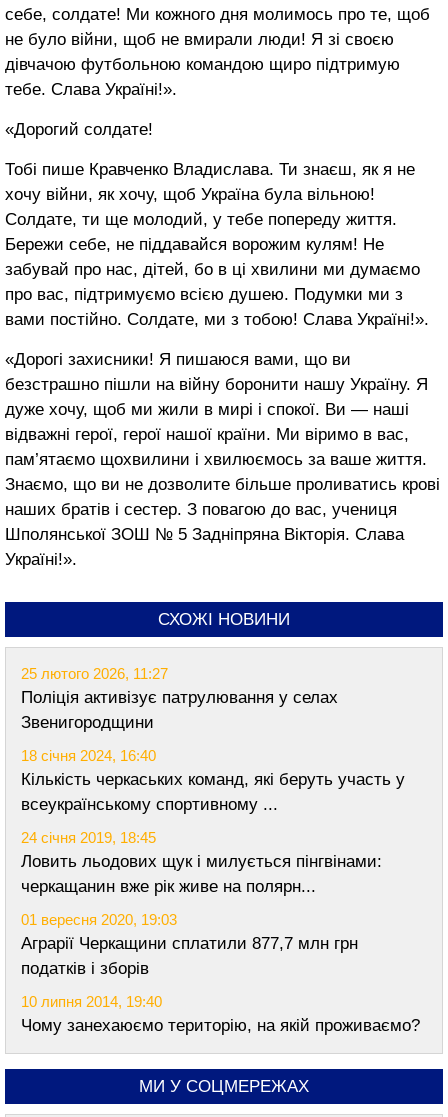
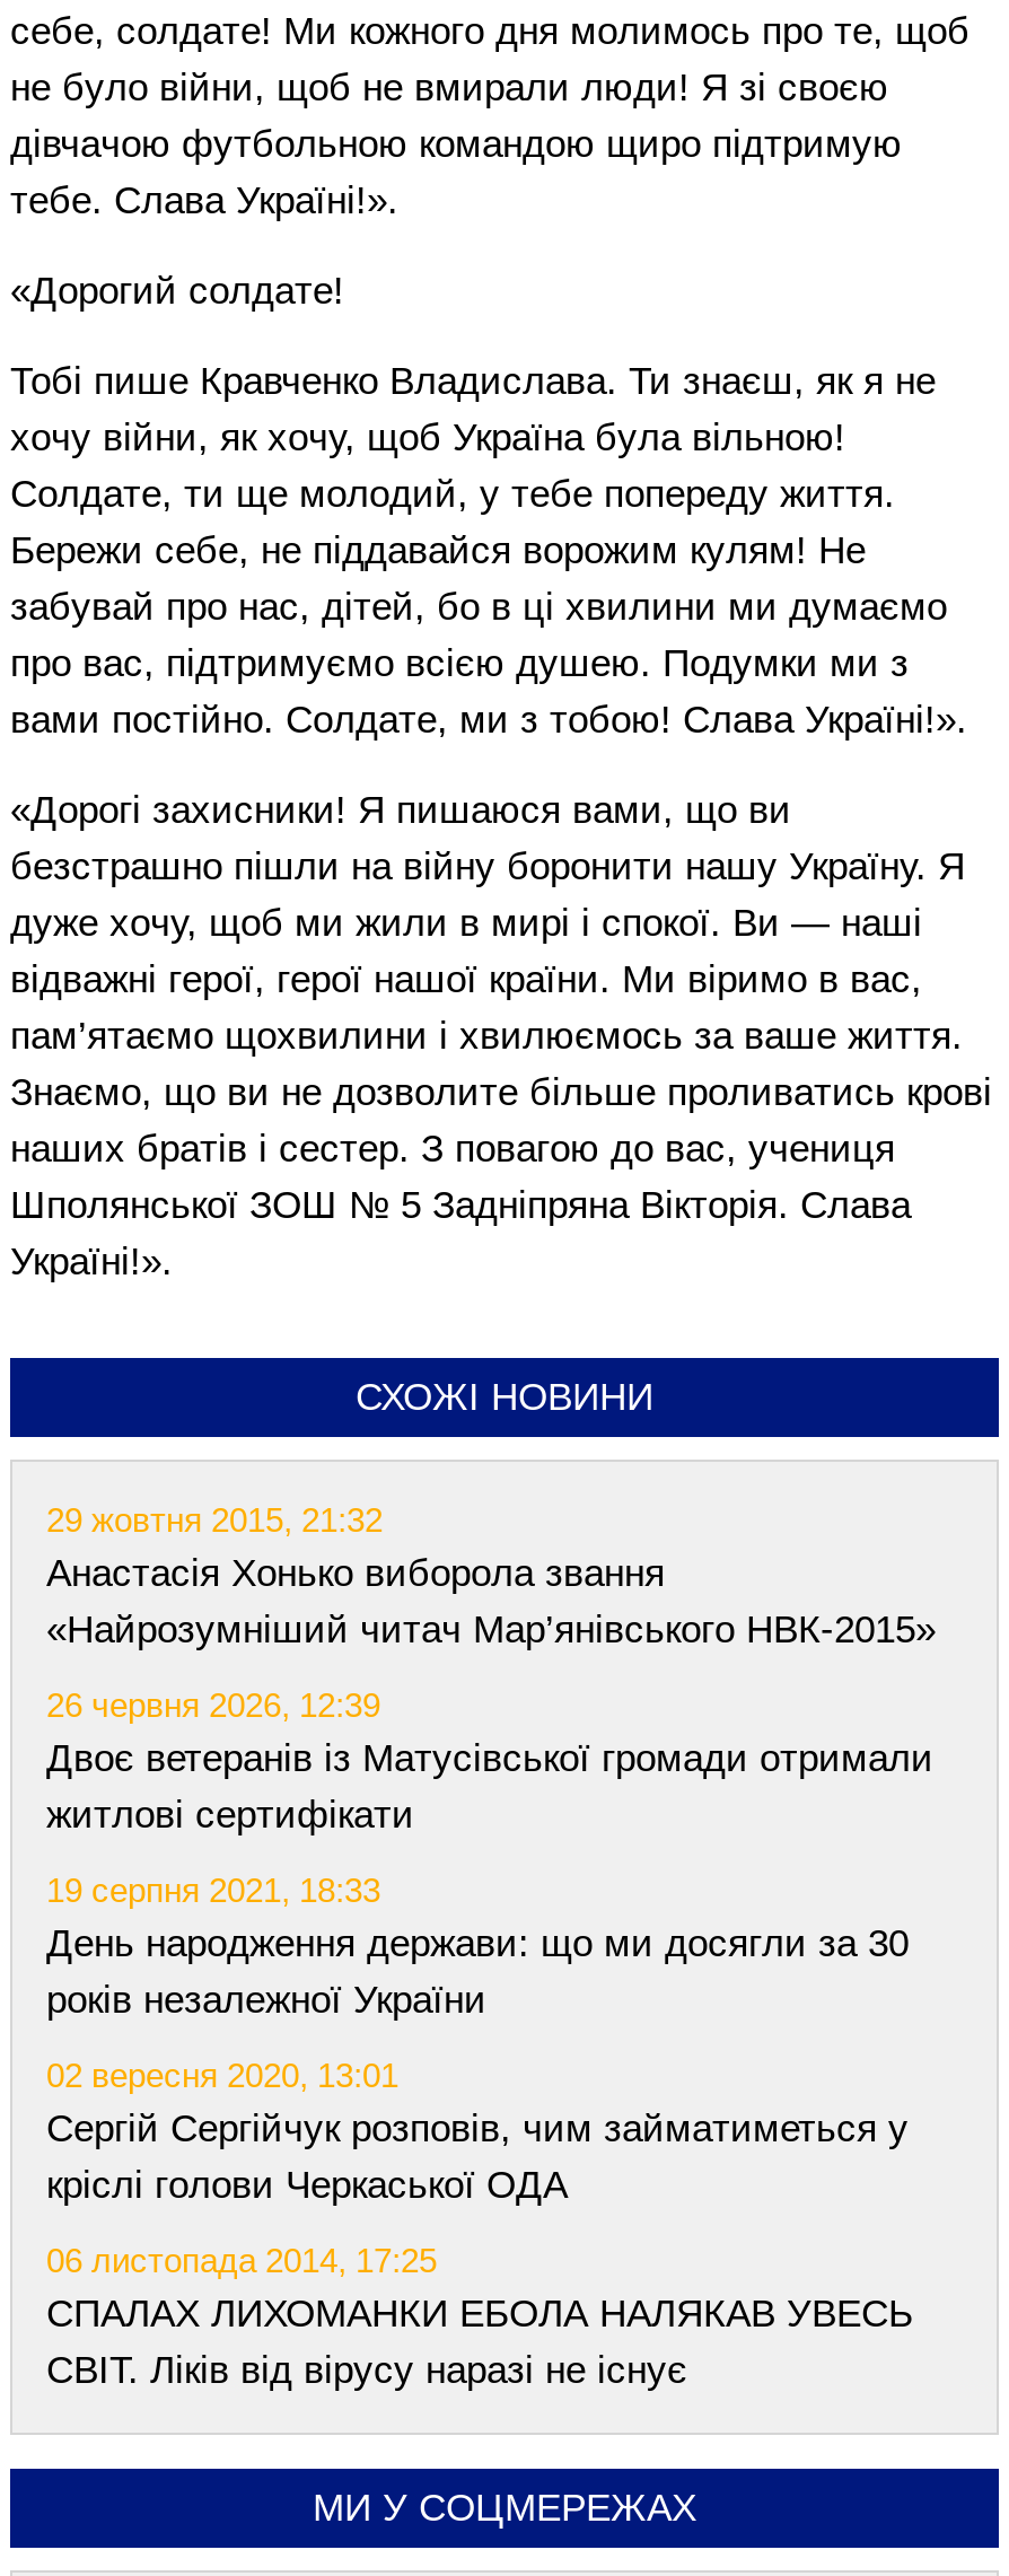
- 25 лютого 2026, 11:27
- Поліція активізує патрулювання у селах
- Звенигородщини
+ 29 жовтня 2015, 21:32
+ Анастасія Хонько виборола звання
+ «Найрозумніший читач Мар’янівського НВК-2015»

- 18 січня 2024, 16:40
- Кількість черкаських команд, які беруть участь у
- всеукраїнському спортивному ...
+ 26 червня 2026, 12:39
+ Двоє ветеранів із Матусівської громади отримали
+ житлові сертифікати

- 24 січня 2019, 18:45
- Ловить льодових щук і милується пінгвінами:
- черкащанин вже рік живе на полярн...
+ 19 серпня 2021, 18:33
+ День народження держави: що ми досягли за 30
+ років незалежної України

- 01 вересня 2020, 19:03
- Аграрії Черкащини сплатили 877,7 млн грн
- податків і зборів
+ 02 вересня 2020, 13:01
+ Сергій Сергійчук розповів, чим займатиметься у
+ кріслі голови Черкаської ОДА

- 10 липня 2014, 19:40
- Чому занехаюємо територію, на якій проживаємо?
+ 06 листопада 2014, 17:25
+ СПАЛАХ ЛИХОМАНКИ ЕБОЛА НАЛЯКАВ УВЕСЬ
+ СВІТ. Ліків від вірусу наразі не існує
